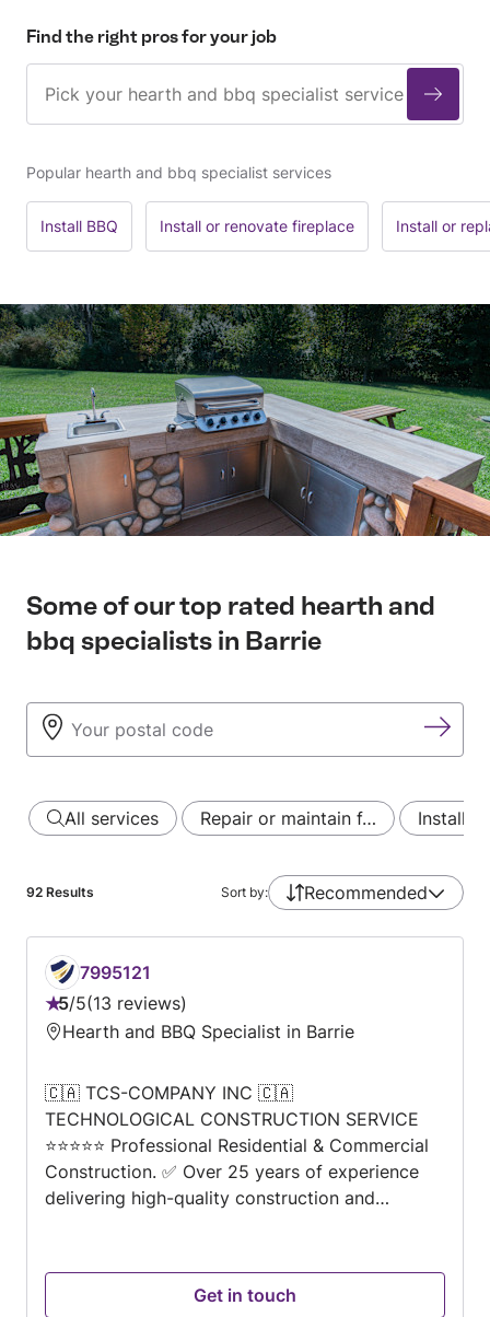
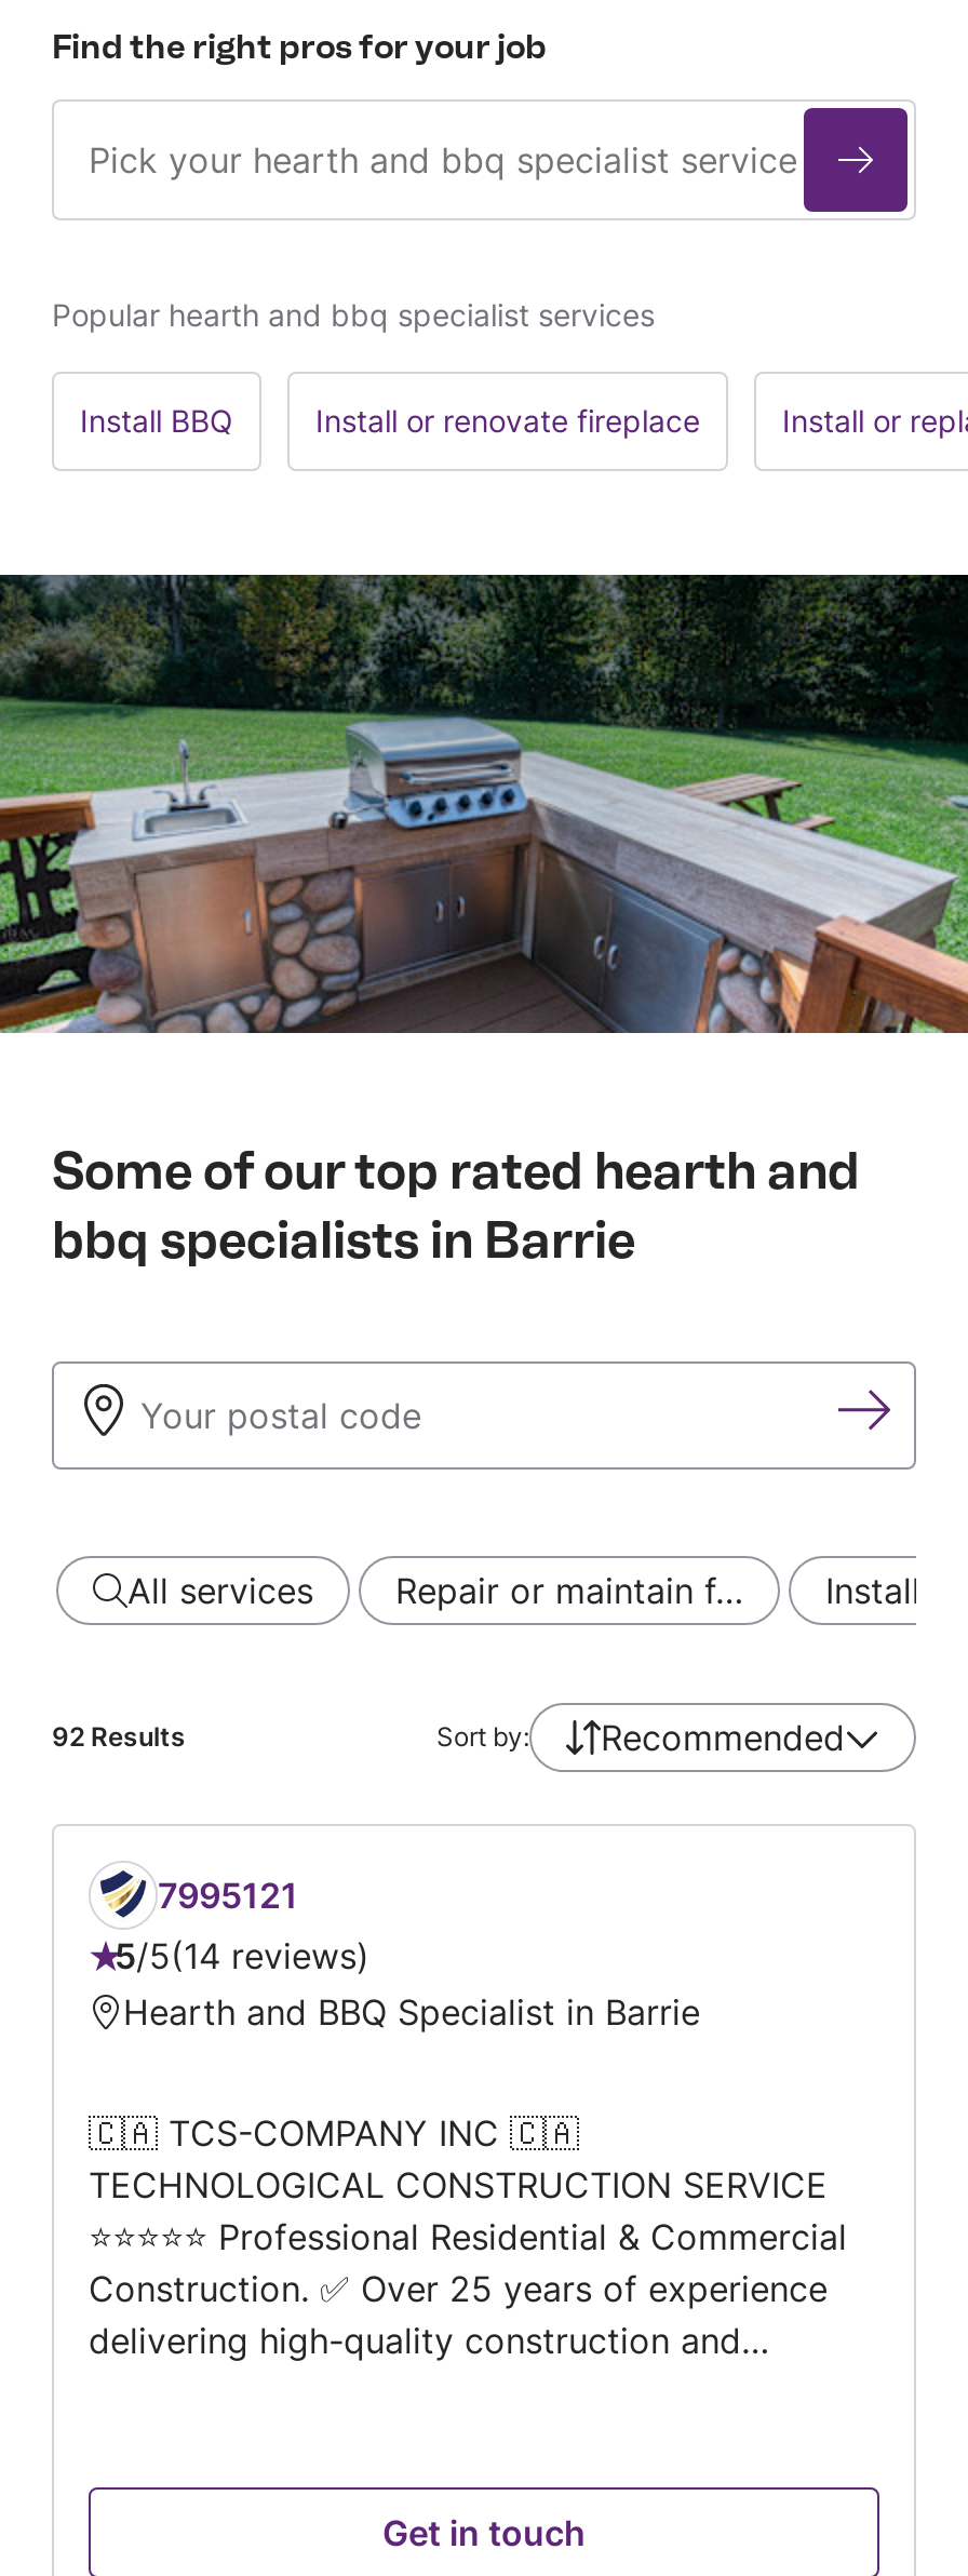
- 5/5 13 reviews
+ 5/5 14 reviews
